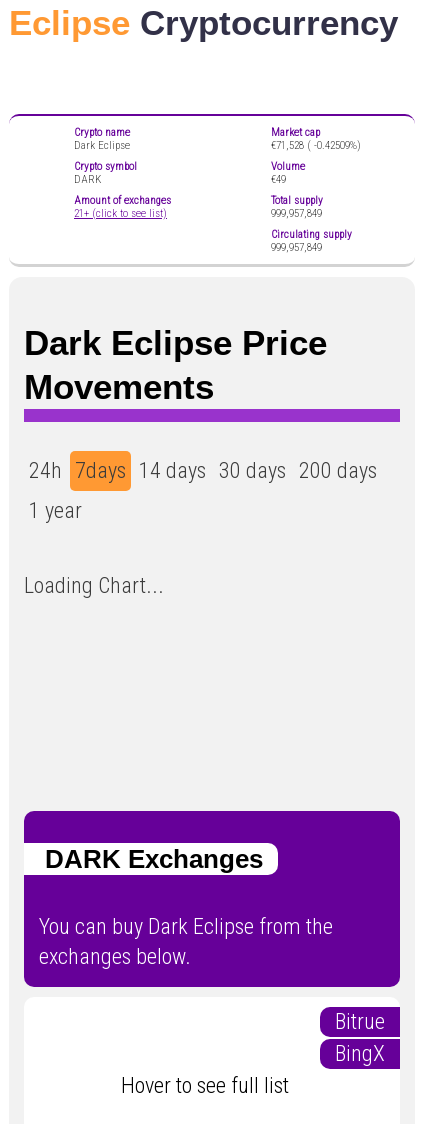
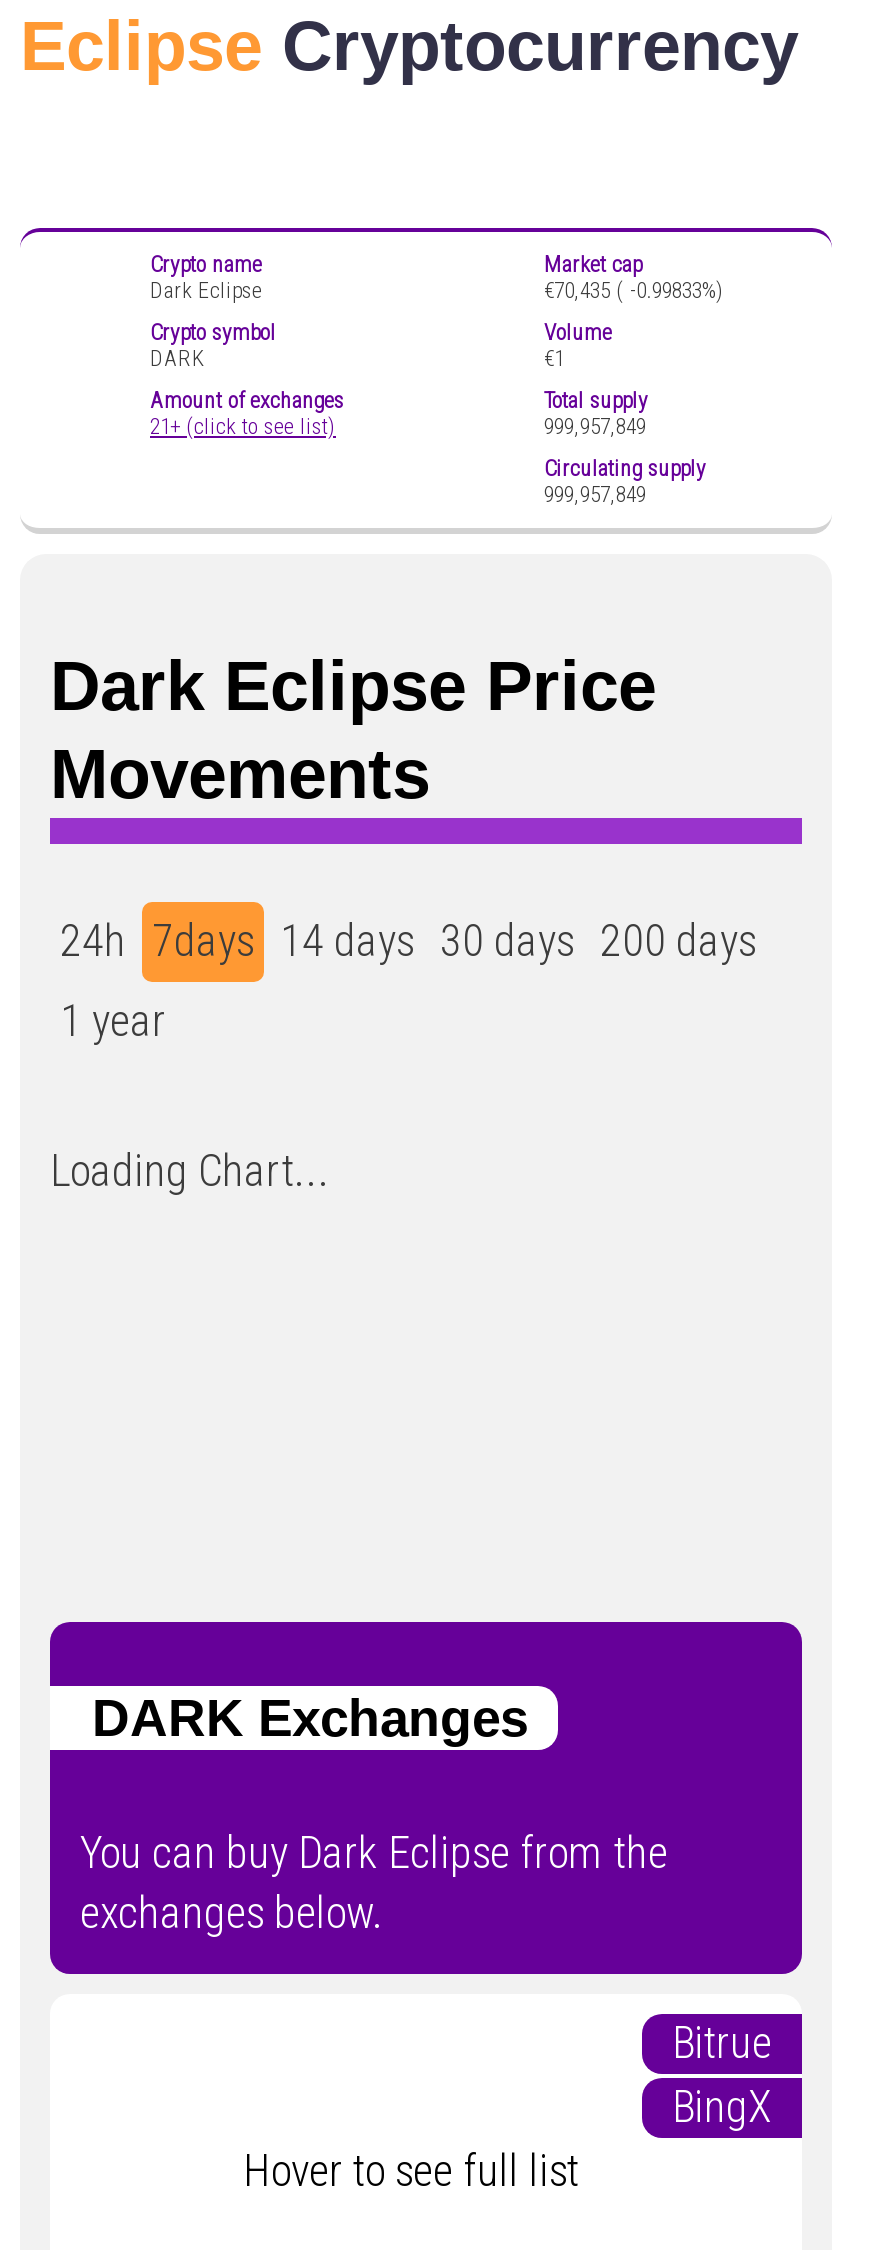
- €71,528 (-0.42509%)
+ €70,435 (-0.99833%)

- €49
+ €1
